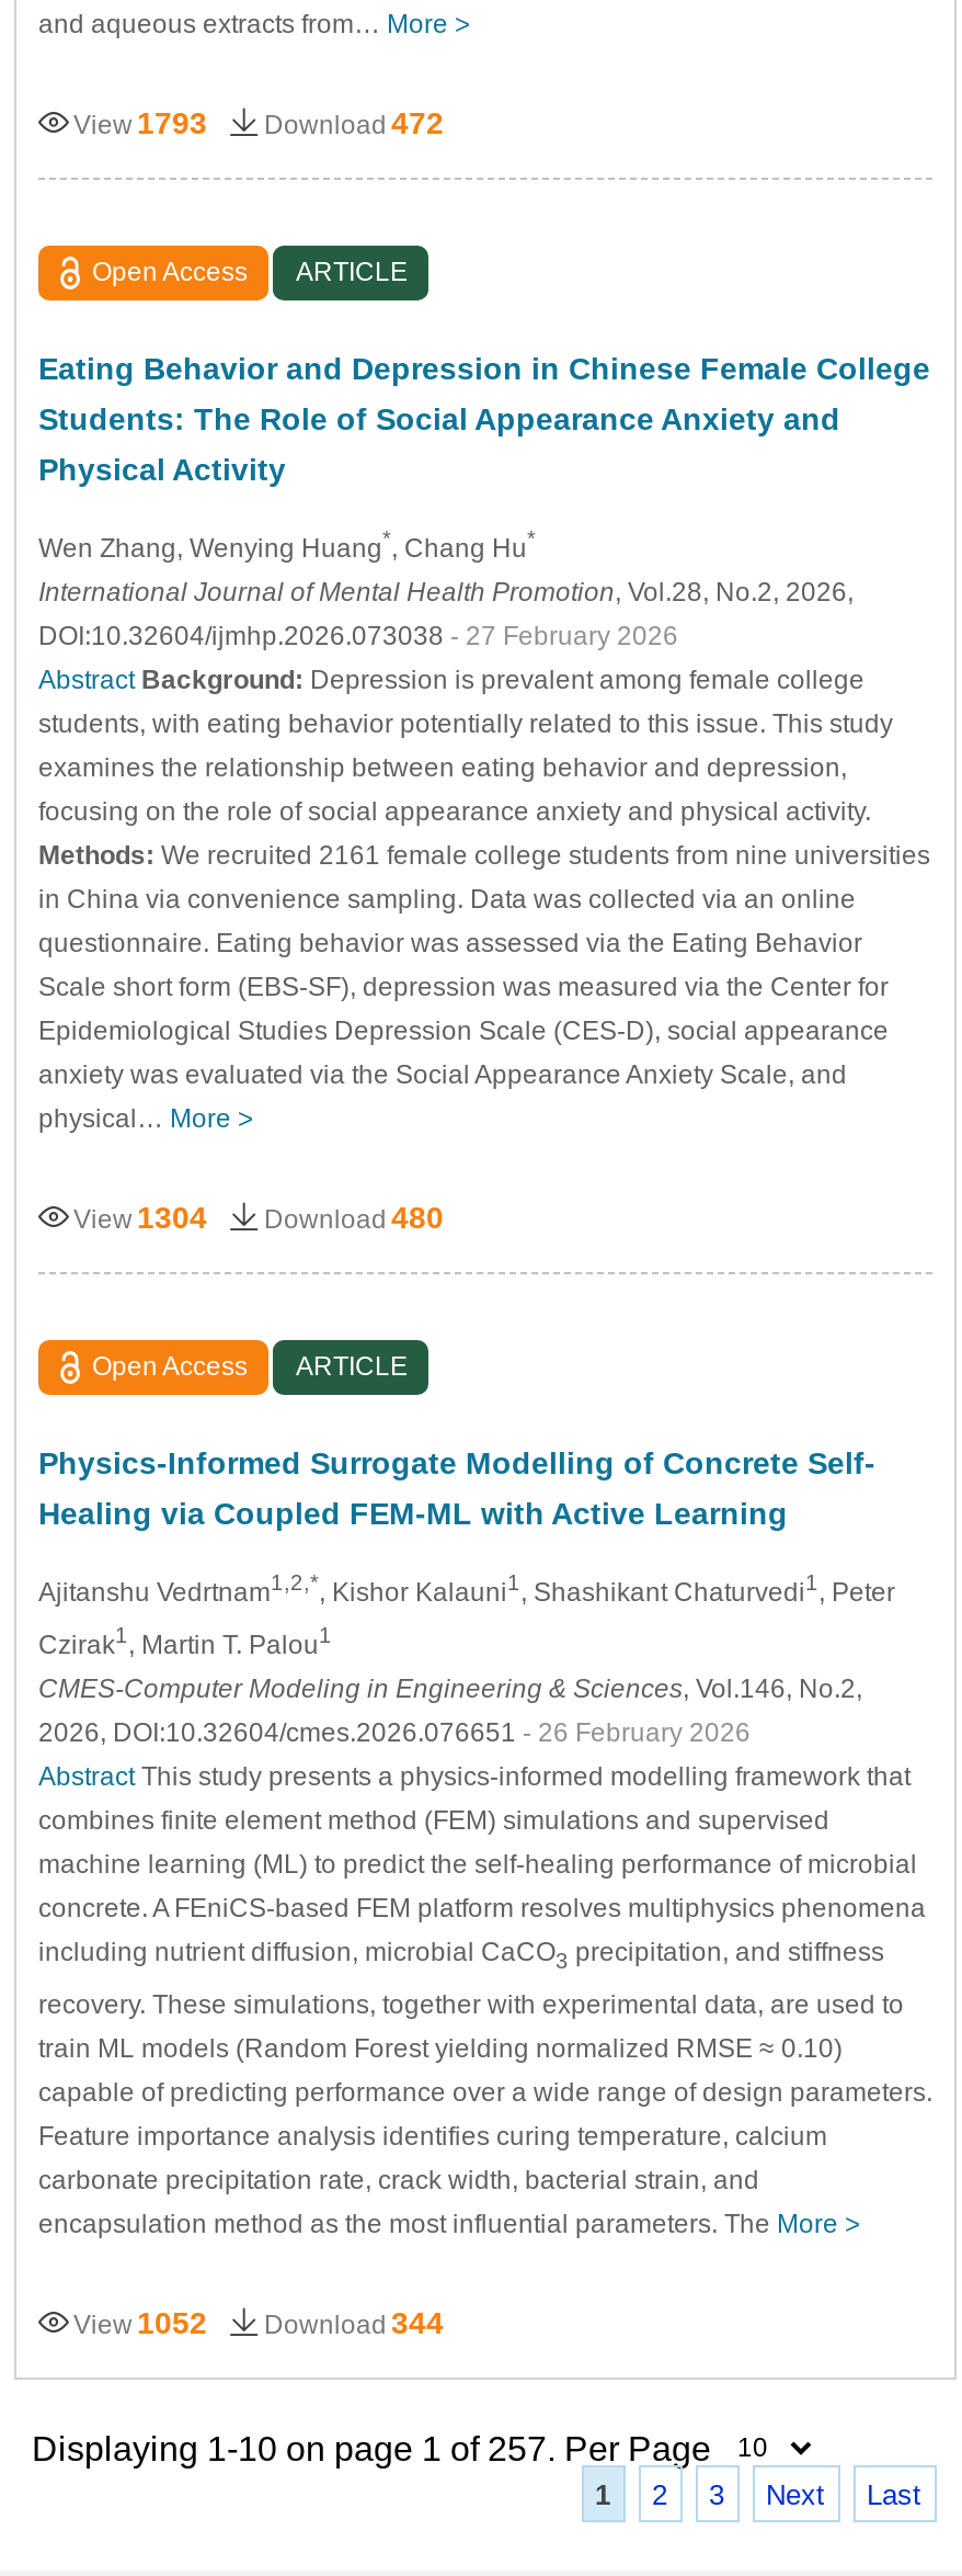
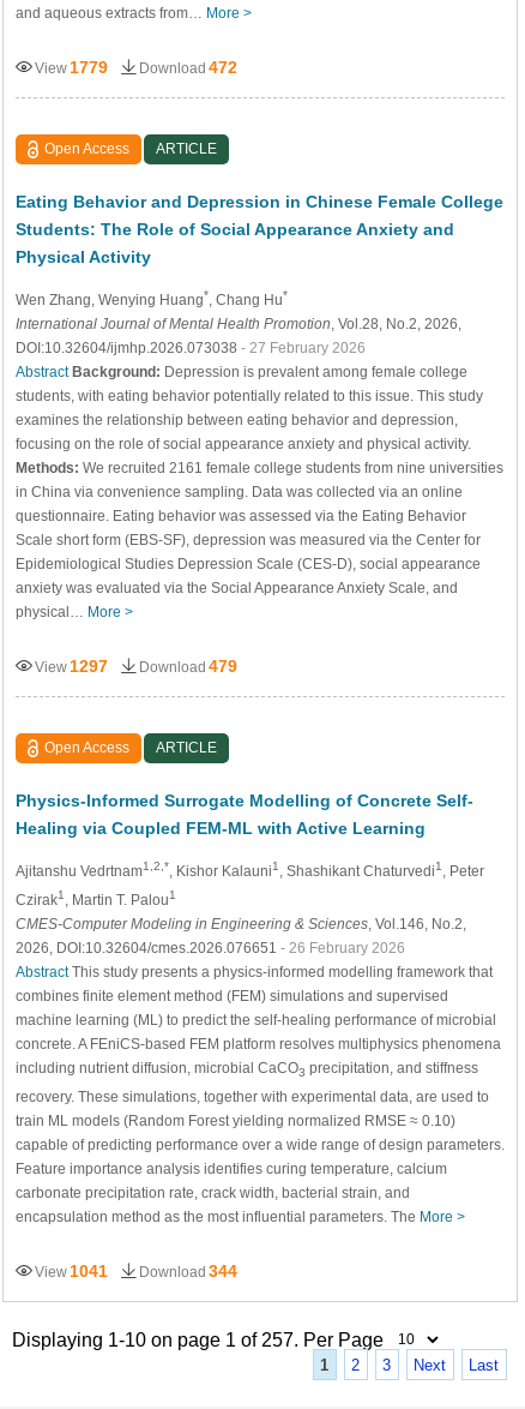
- View 1793 Download 472
+ View 1779 Download 472

- View 1304
+ View 1297

- Download 480
+ Download 479

- View 1052 Download 344
+ View 1041 Download 344
